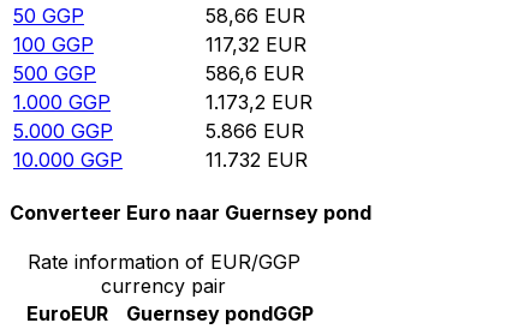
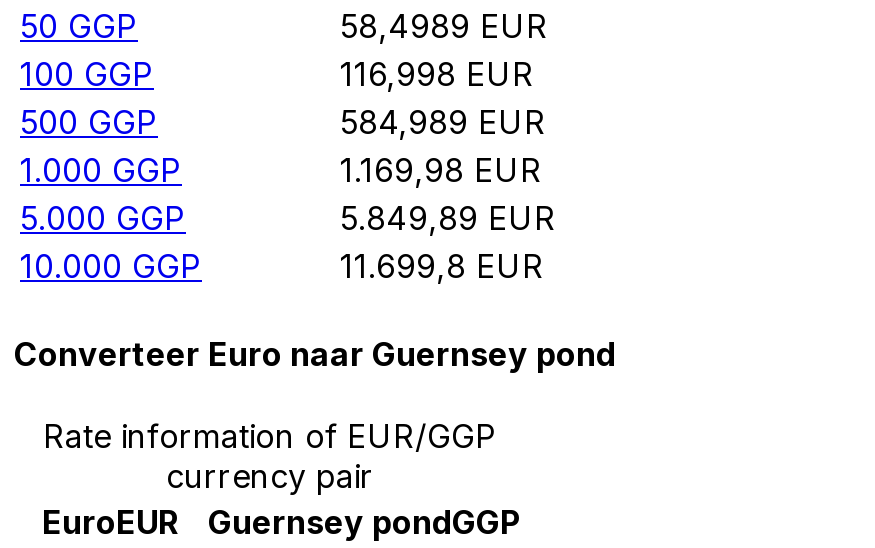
- 58,66 EUR
+ 58,4989 EUR

- 117,32 EUR
+ 116,998 EUR

- 586,6 EUR
+ 584,989 EUR

- 1.173,2 EUR
+ 1.169,98 EUR

- 5.866 EUR
+ 5.849,89 EUR

- 11.732 EUR
+ 11.699,8 EUR
